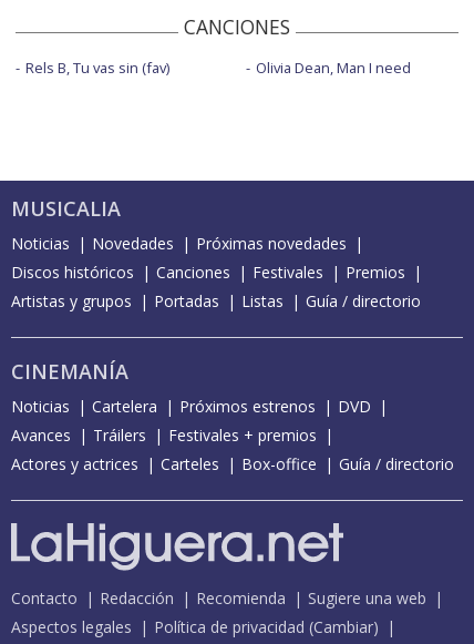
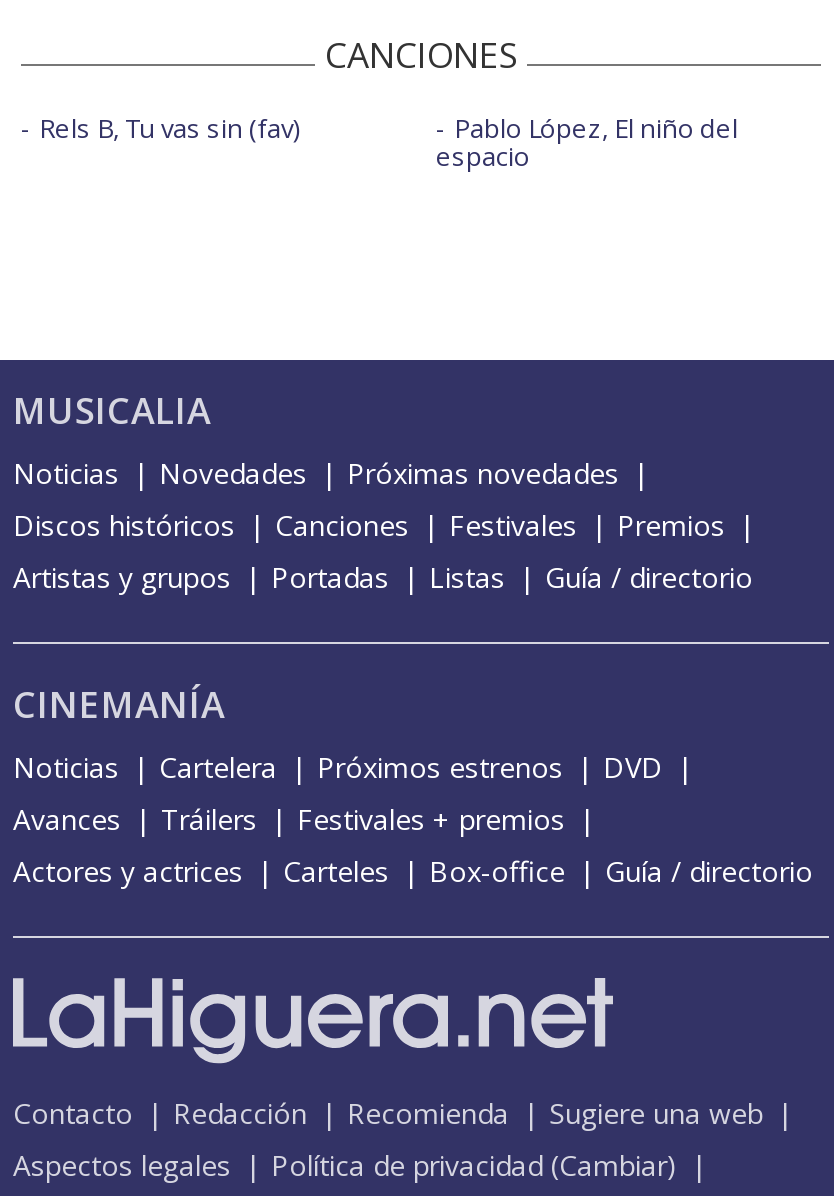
- Olivia Dean, Man I need
+ Pablo López, El niño del
+ espacio
